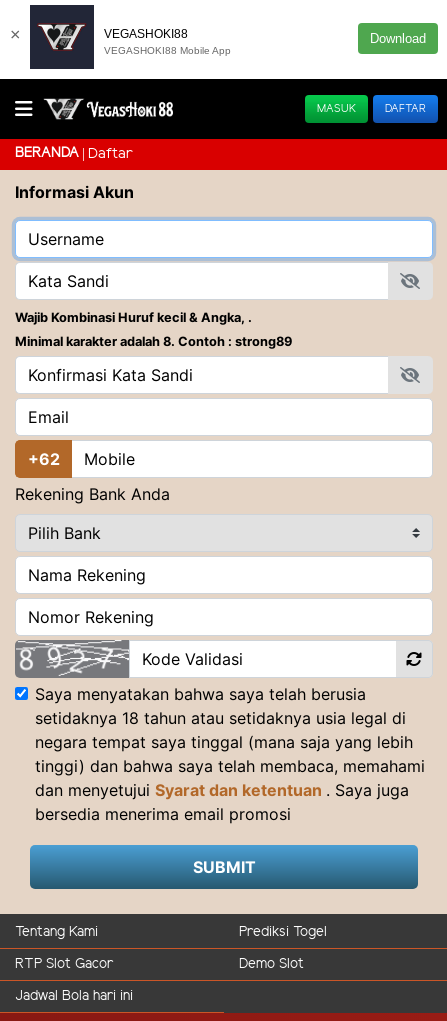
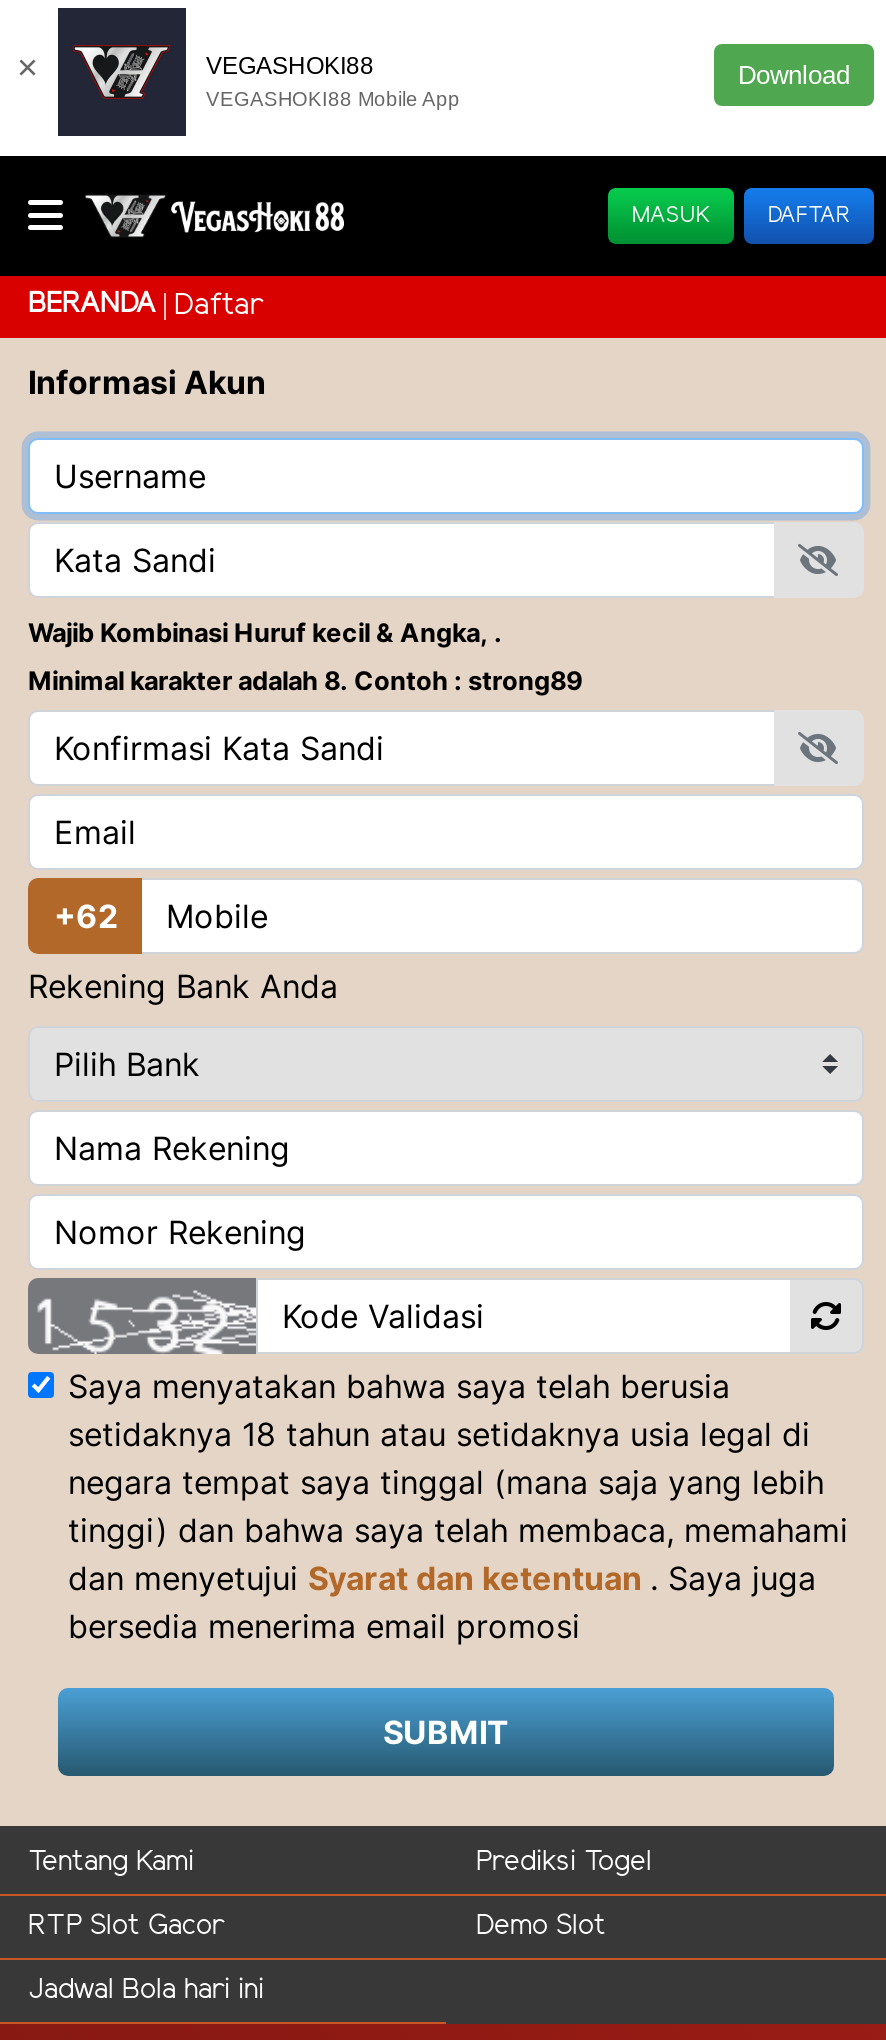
- [image]
+ [image]
